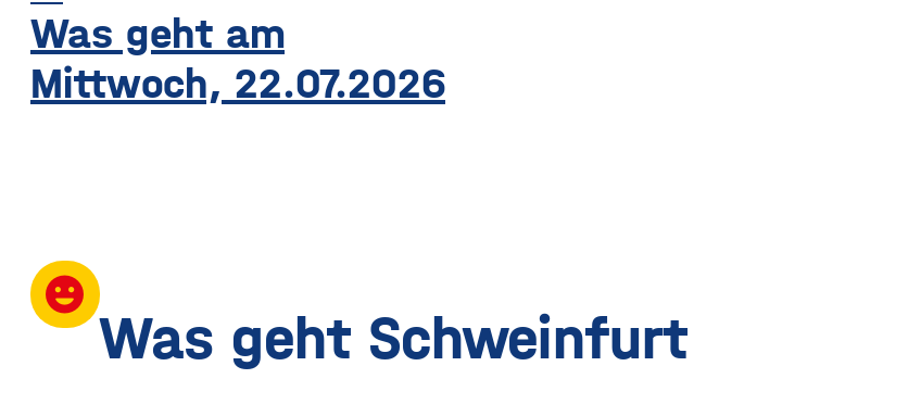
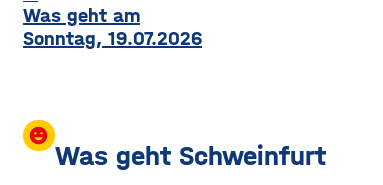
- Mittwoch, 22.07.2026
+ Sonntag, 19.07.2026
